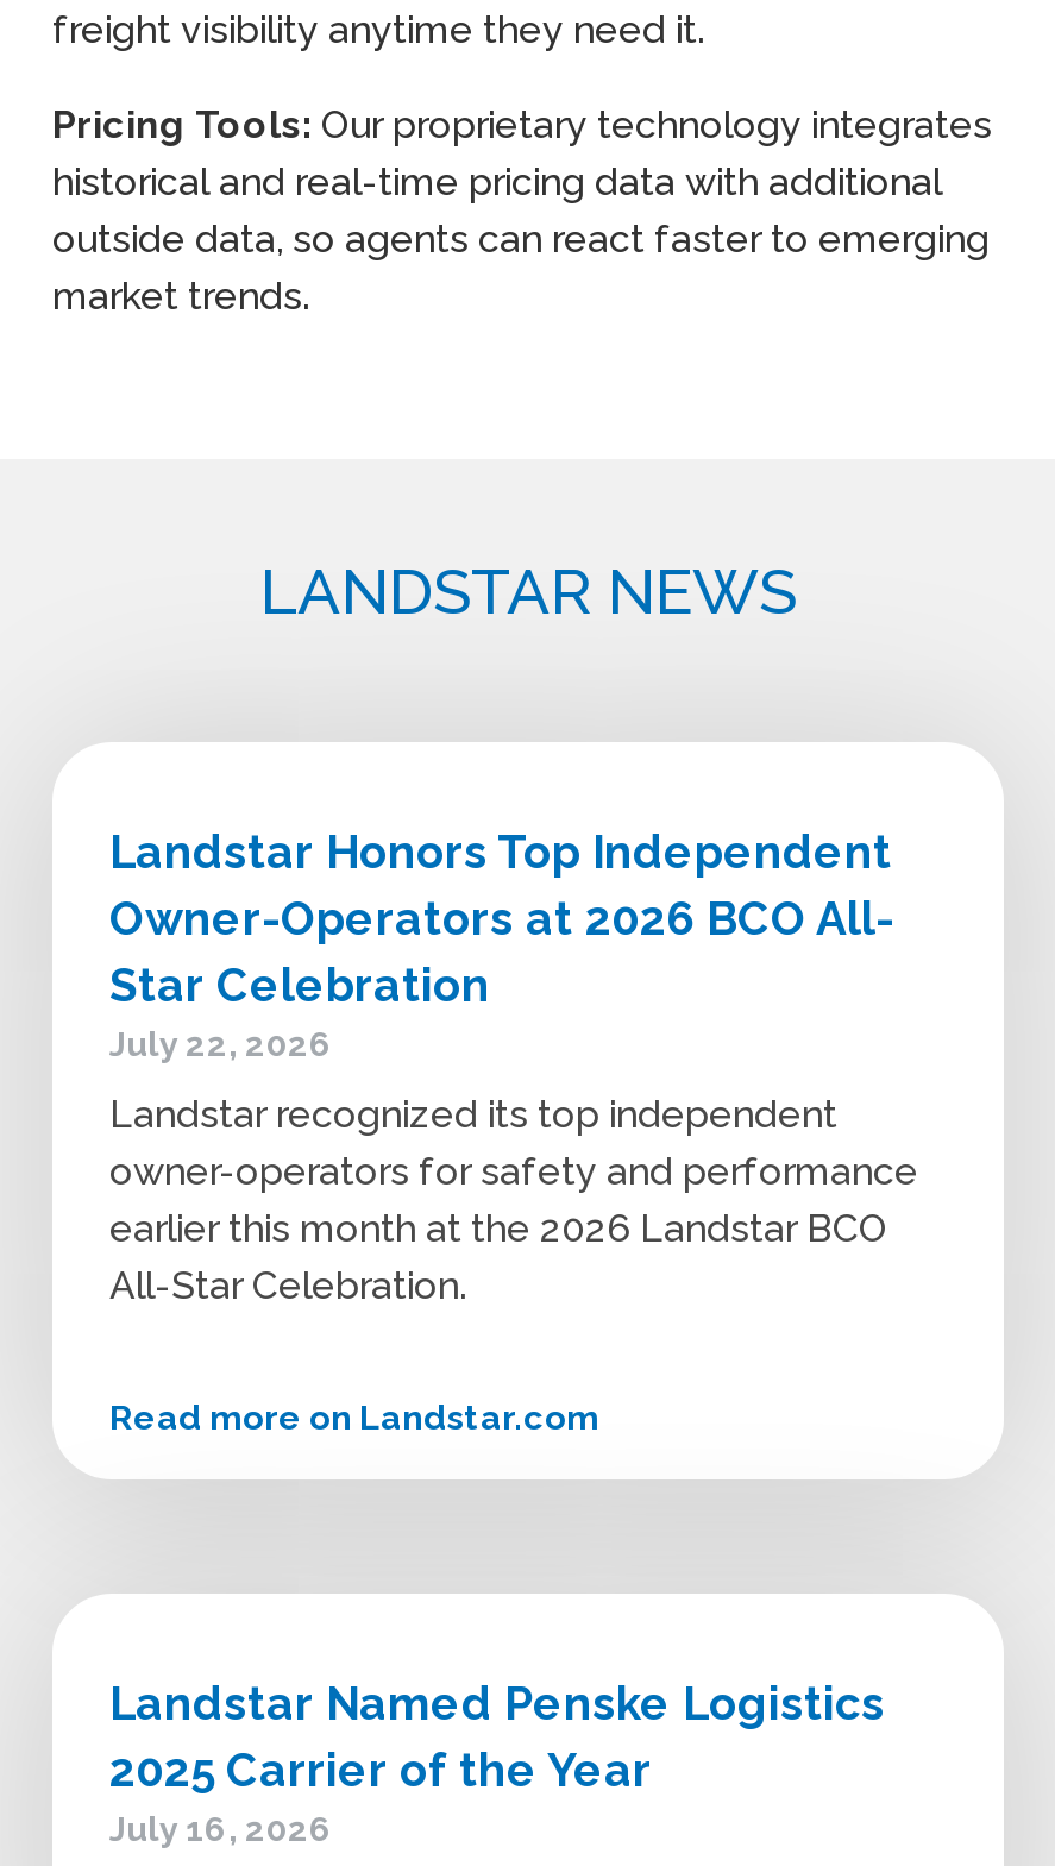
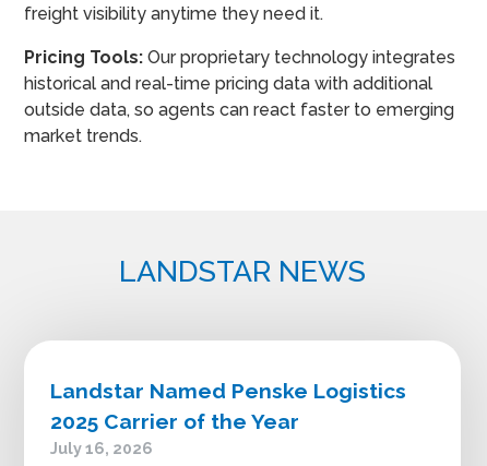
- Landstar Honors Top Independent
- Owner-Operators at 2026 BCO All-
- Star Celebration
- July 22, 2026
- Landstar recognized its top independent
- owner-operators for safety and performance
- earlier this month at the 2026 Landstar BCO
- All-Star Celebration.
- Read more on Landstar.com
